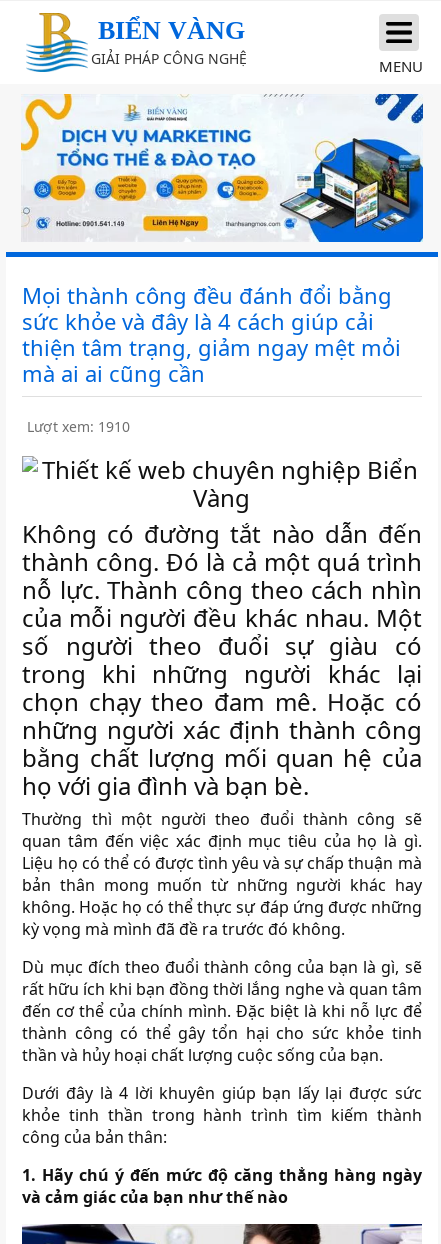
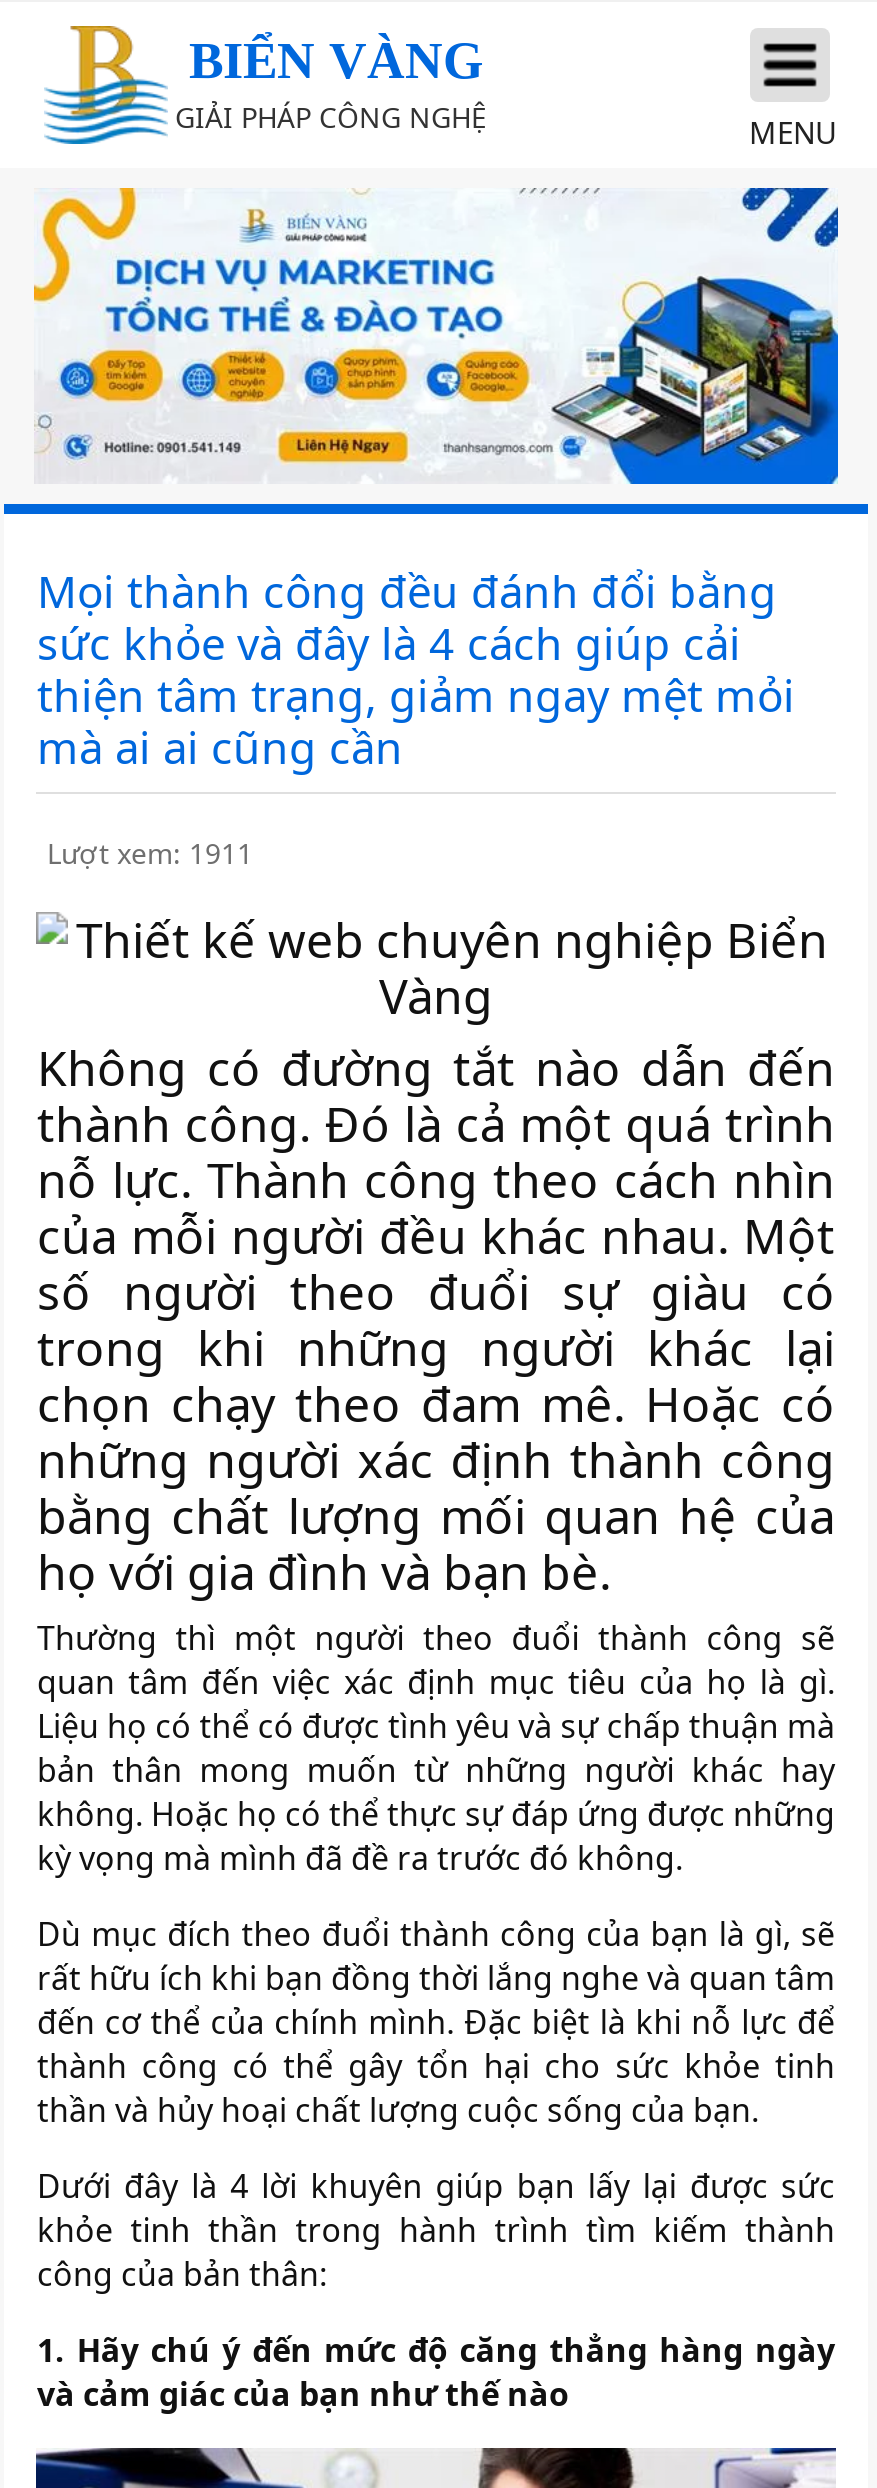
- Lượt xem: 1910
+ Lượt xem: 1911
